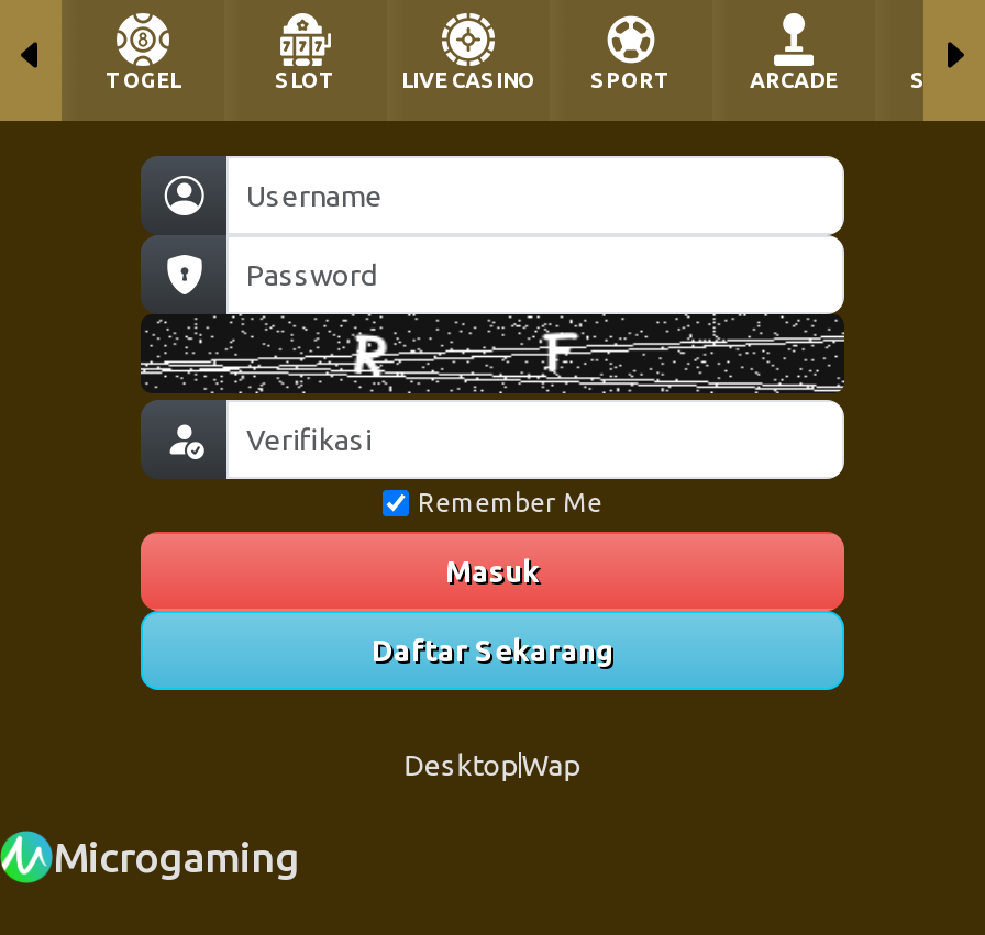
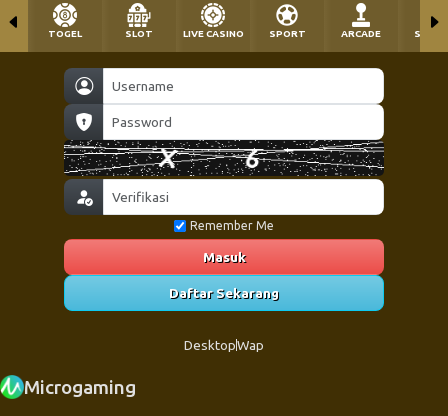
- [image]
+ [image]
